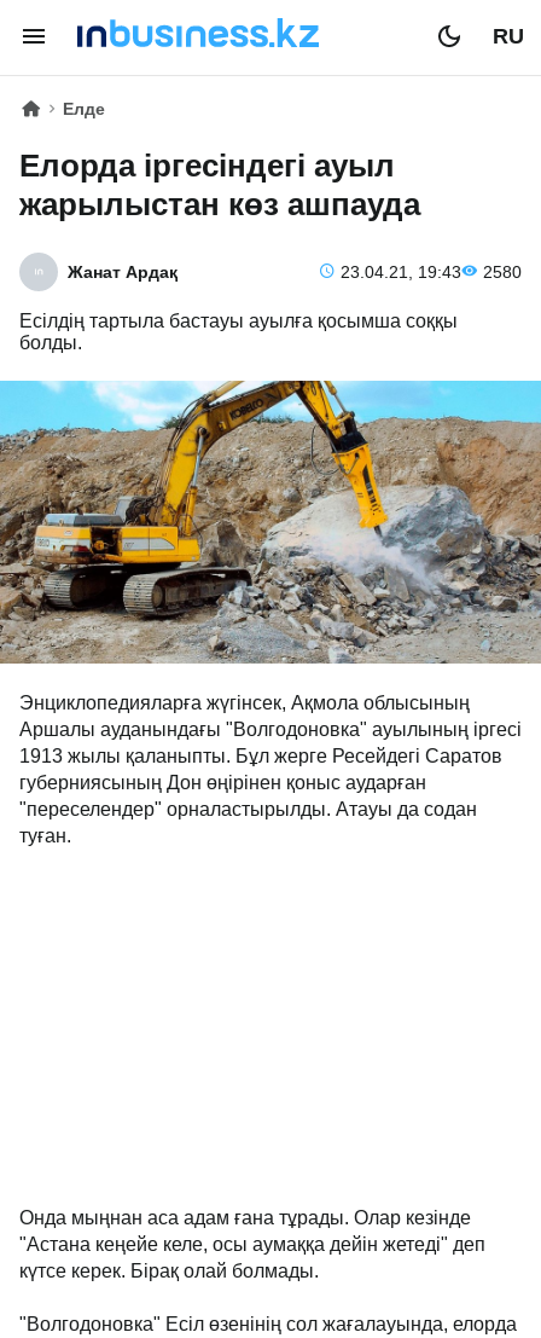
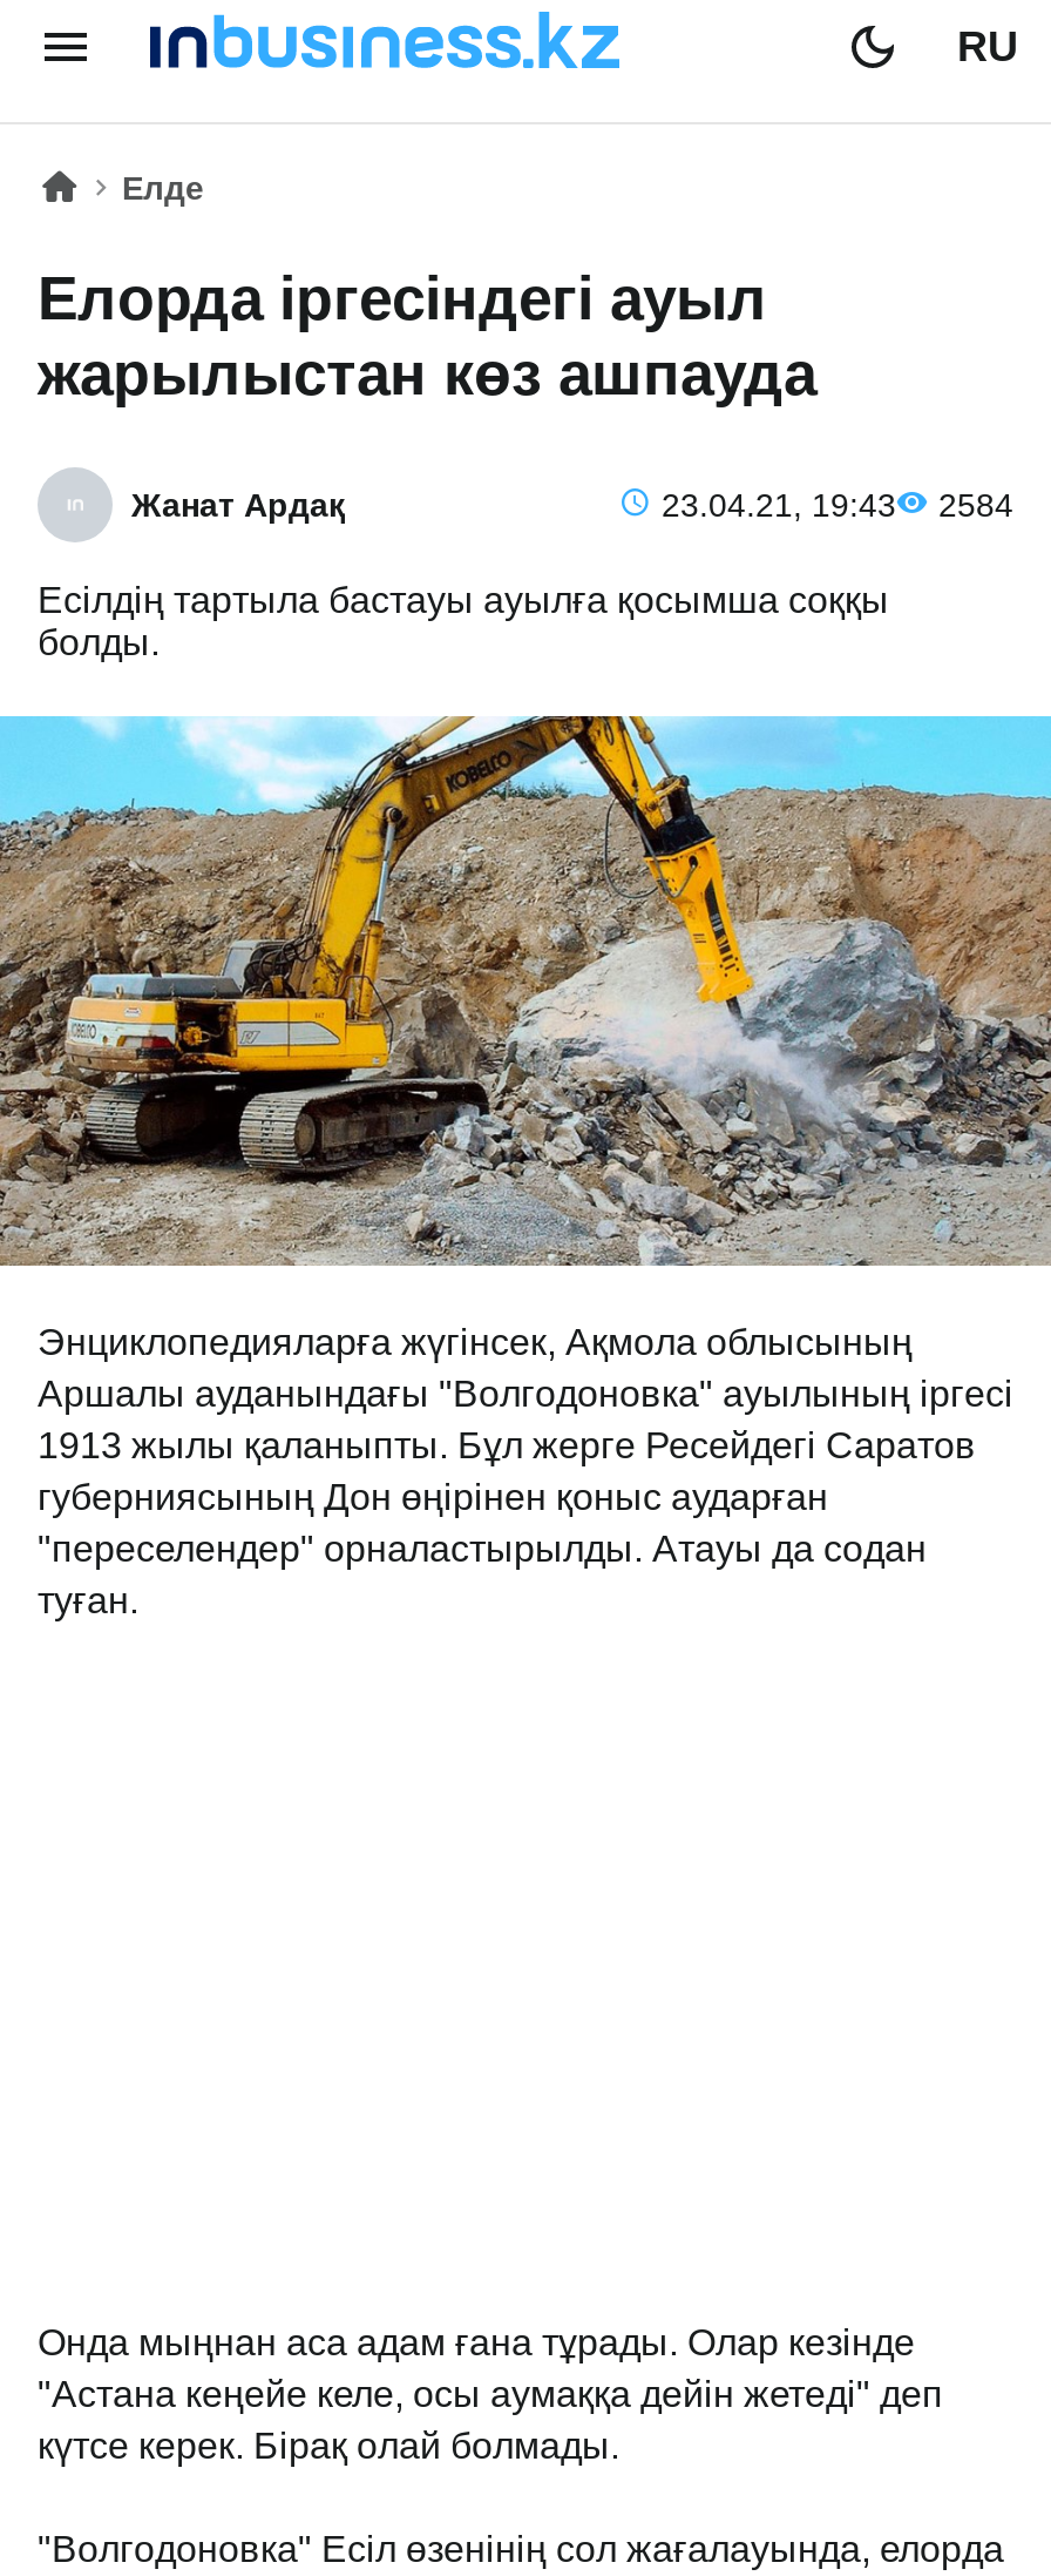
- 23.04.21, 19:43 2580
+ 23.04.21, 19:43 2584
